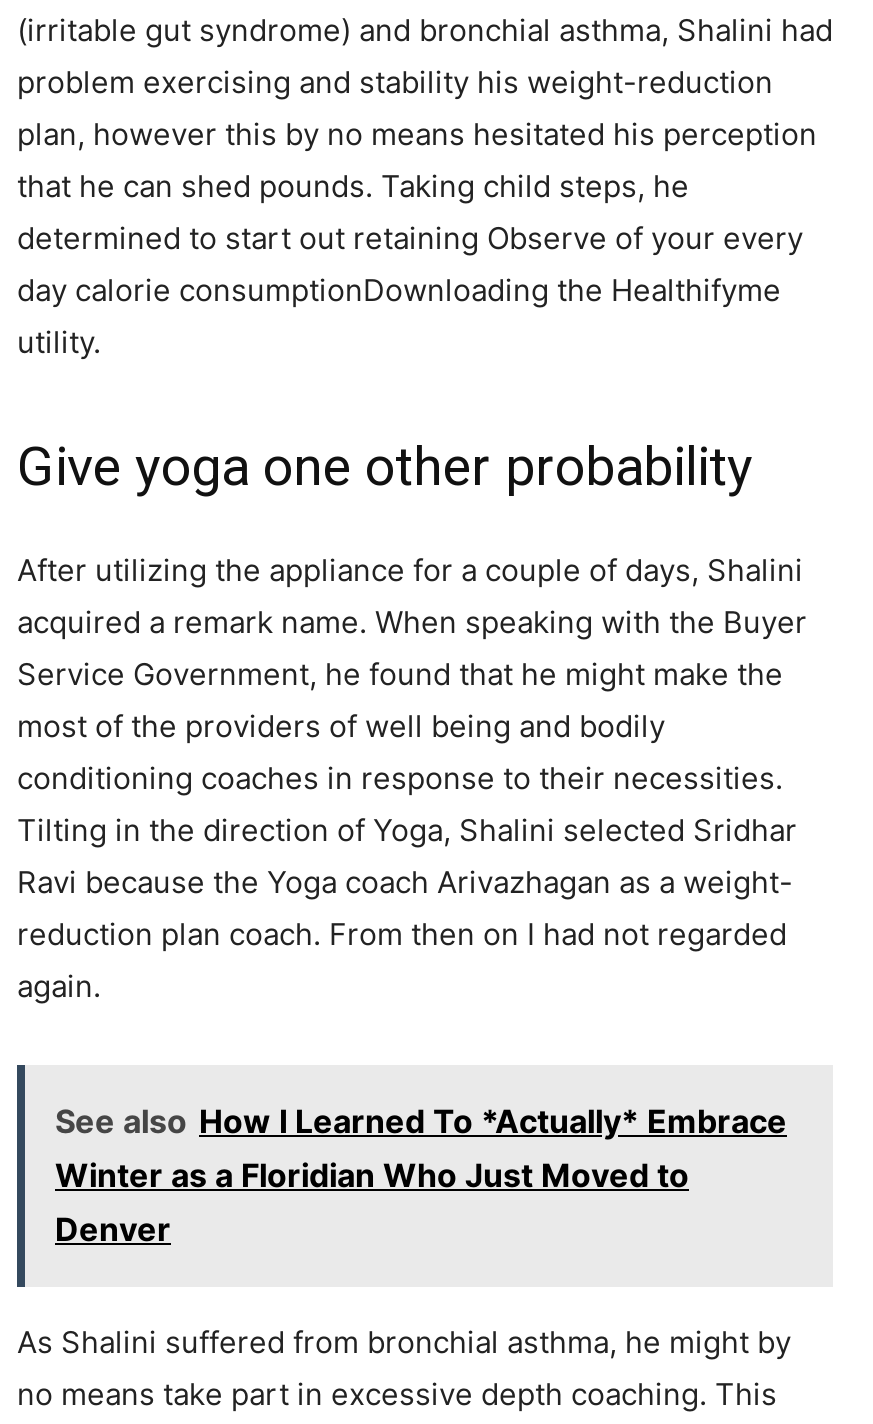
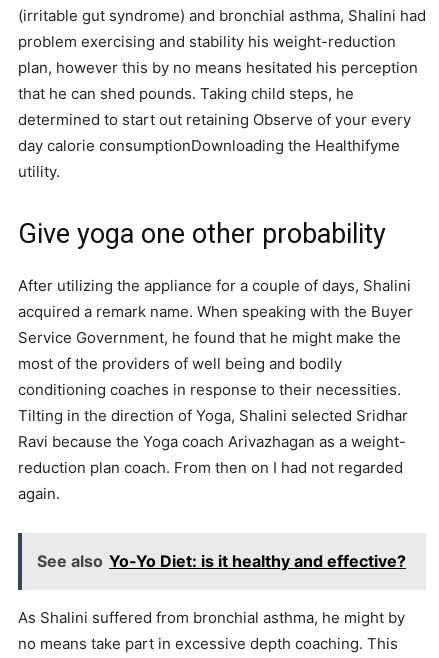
- See also How I Learned To *Actually* Embrace
- Winter as a Floridian Who Just Moved to
- Denver
+ See also Yo-Yo Diet: is it healthy and effective?
